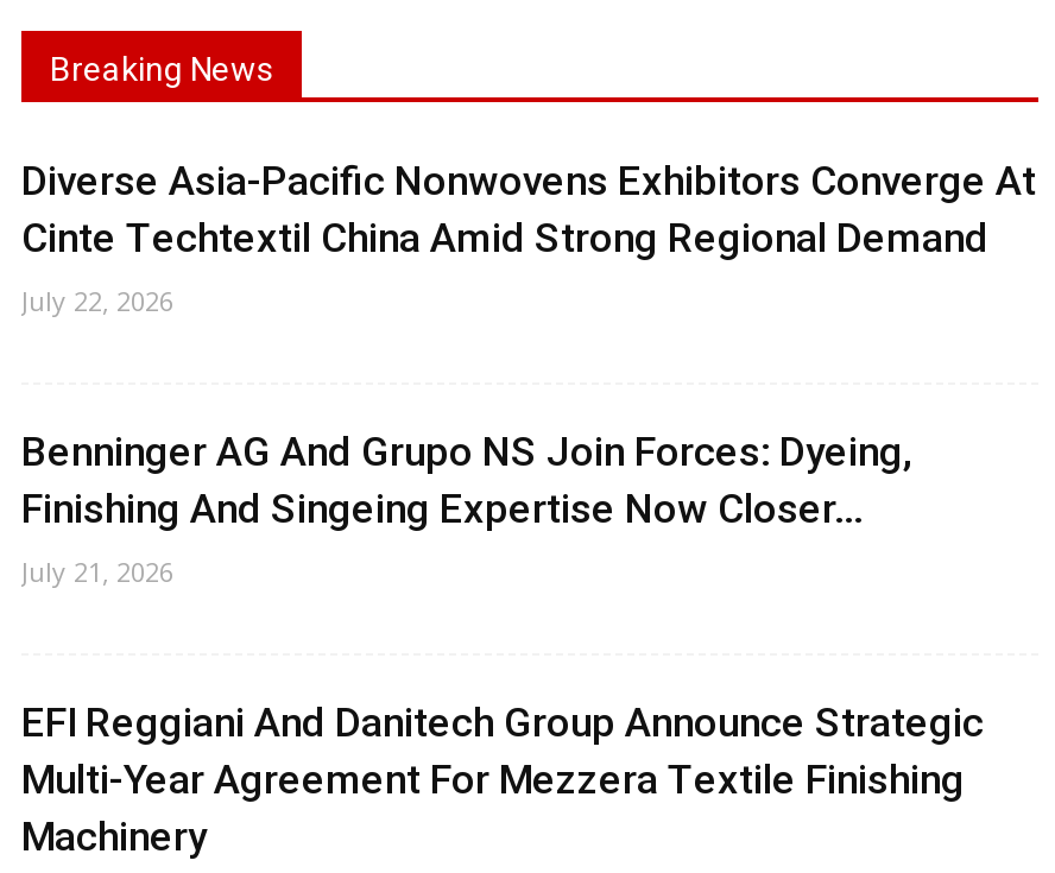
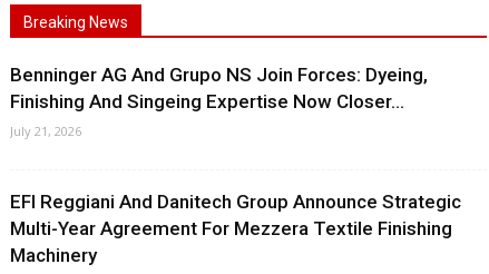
- Diverse Asia-Pacific Nonwovens Exhibitors Converge At
- Cinte Techtextil China Amid Strong Regional Demand
- July 22, 2026
